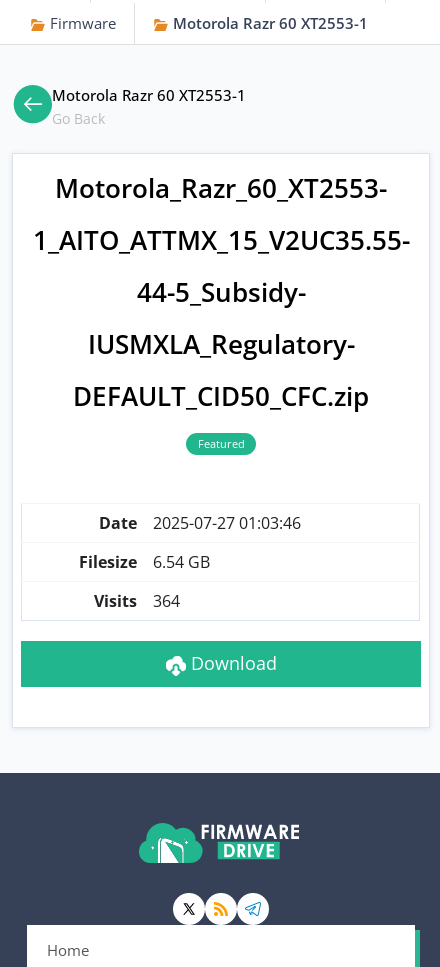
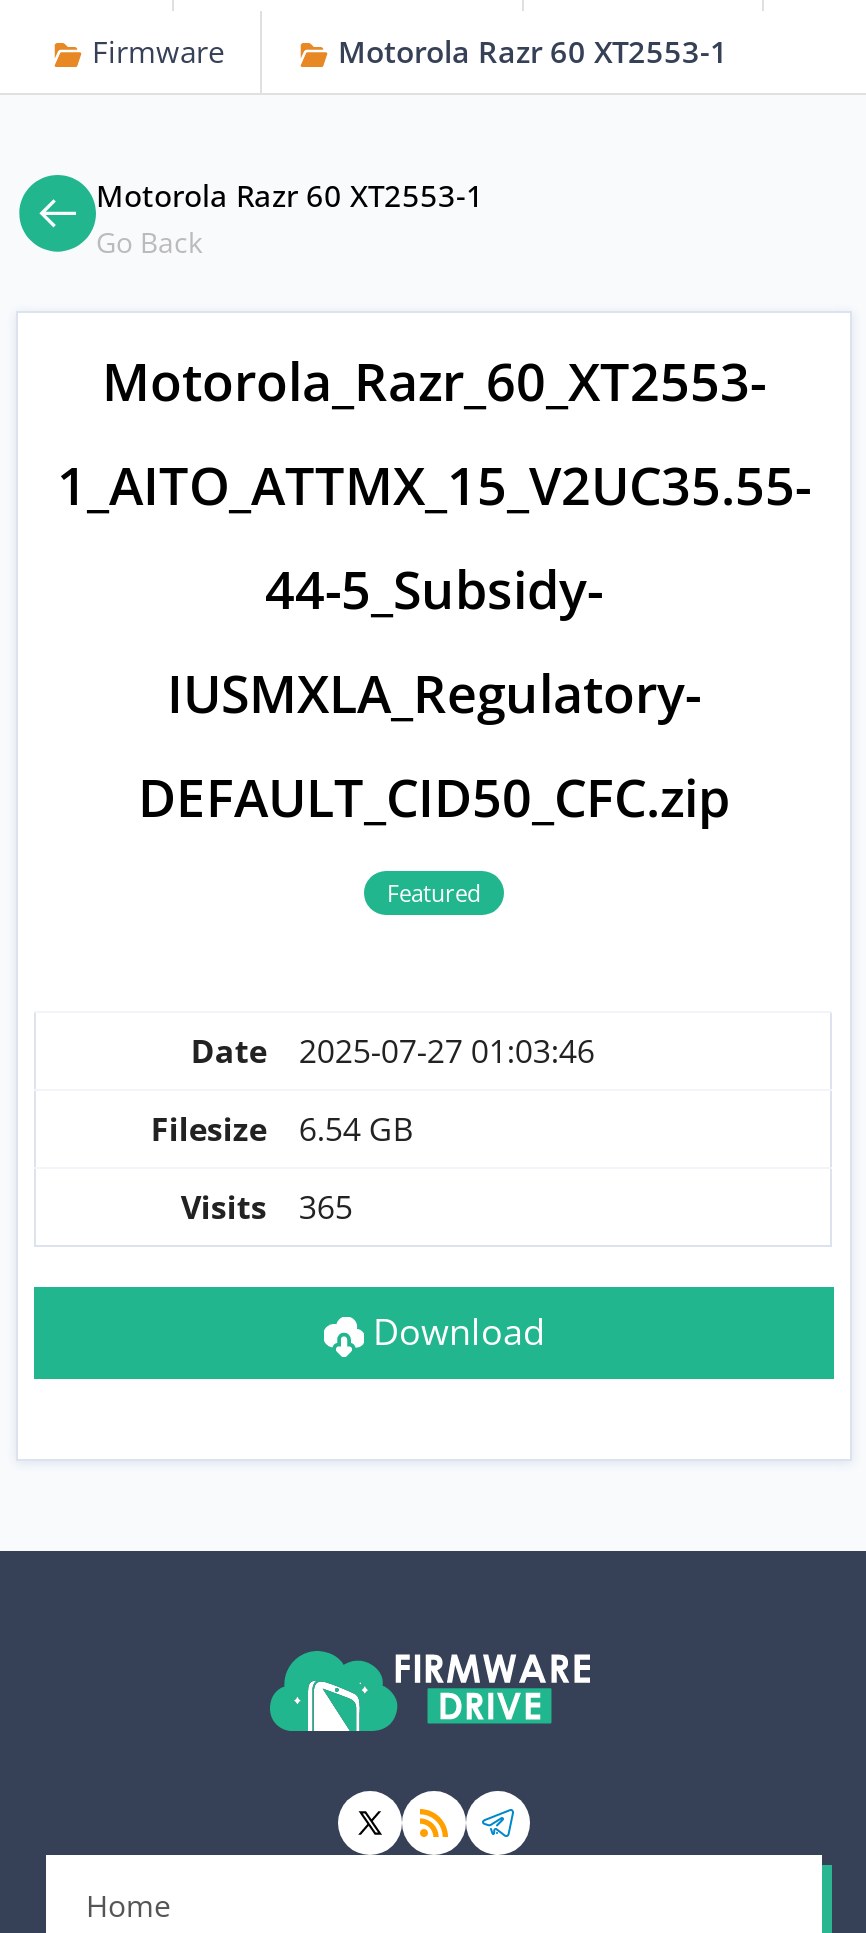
- Visits 364
+ Visits 365
